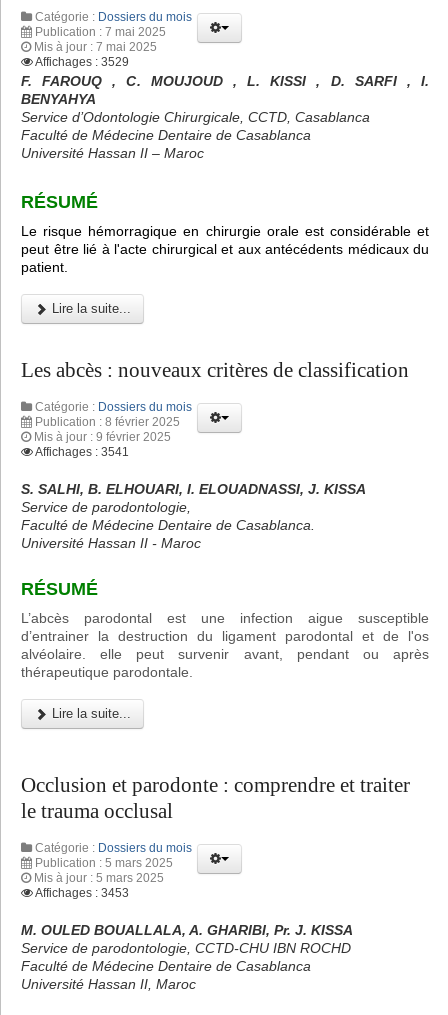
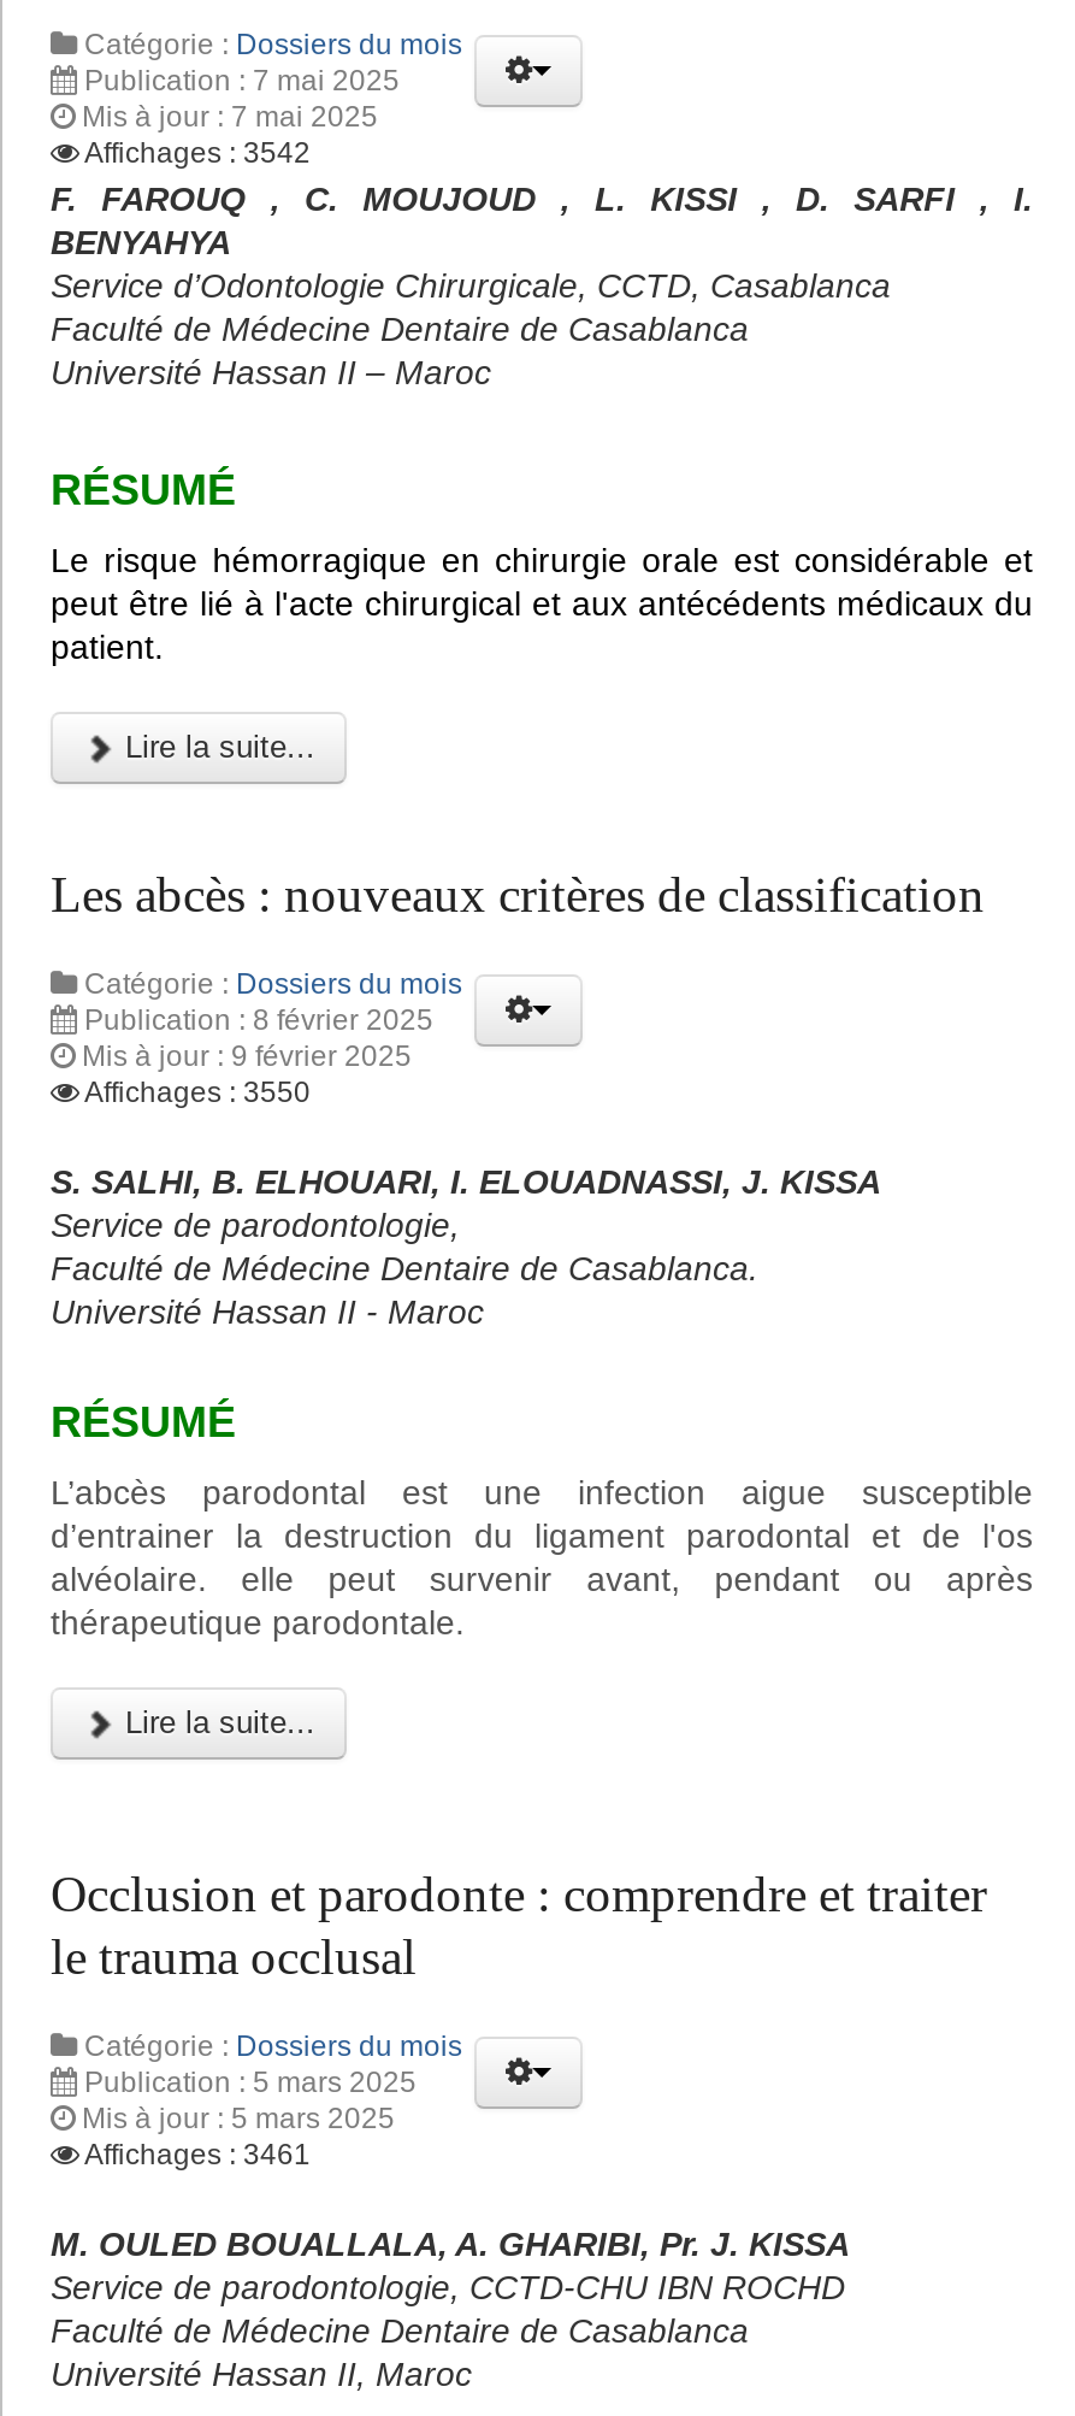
- Affichages : 3529
+ Affichages : 3542

- Affichages : 3541
+ Affichages : 3550

- Affichages : 3453
+ Affichages : 3461
